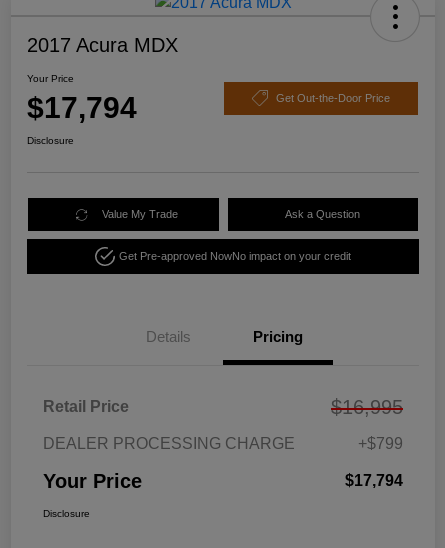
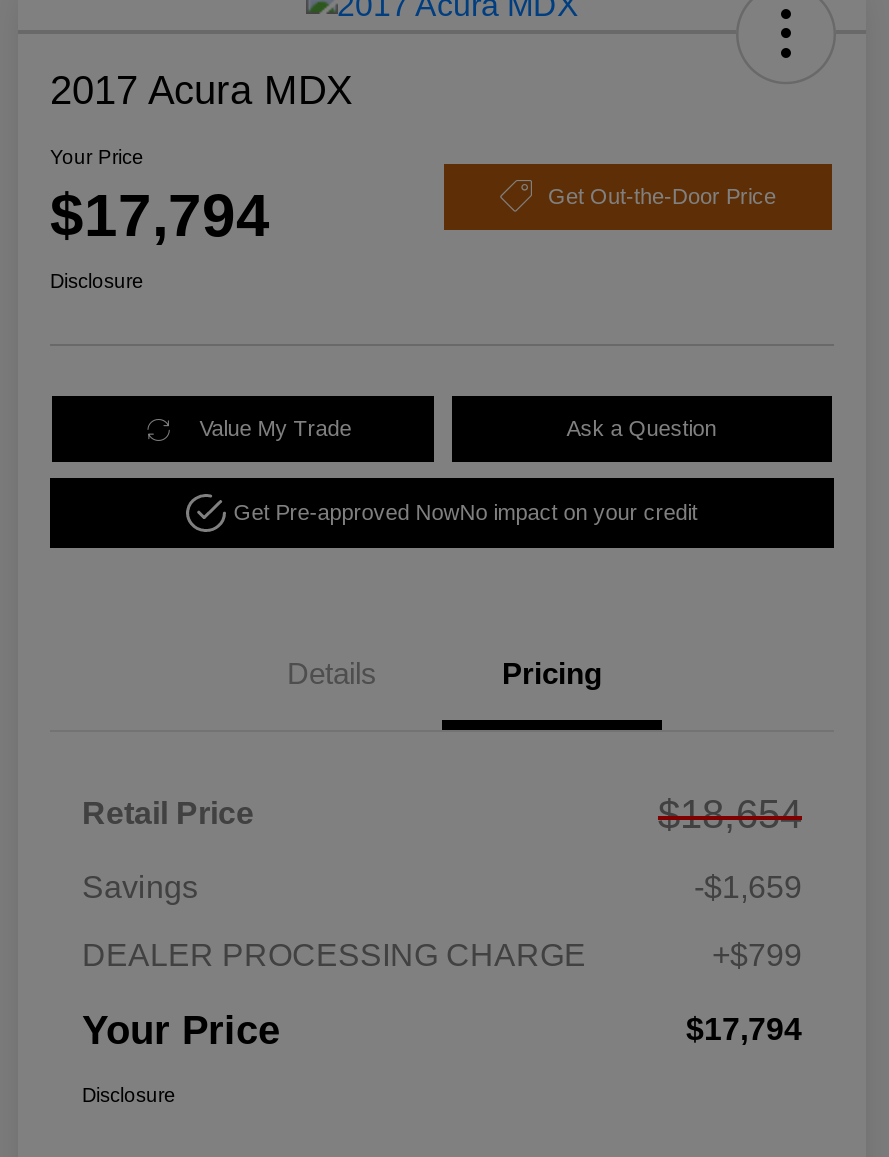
- $16,995
+ $18,654
+ Savings
+ -$1,659
